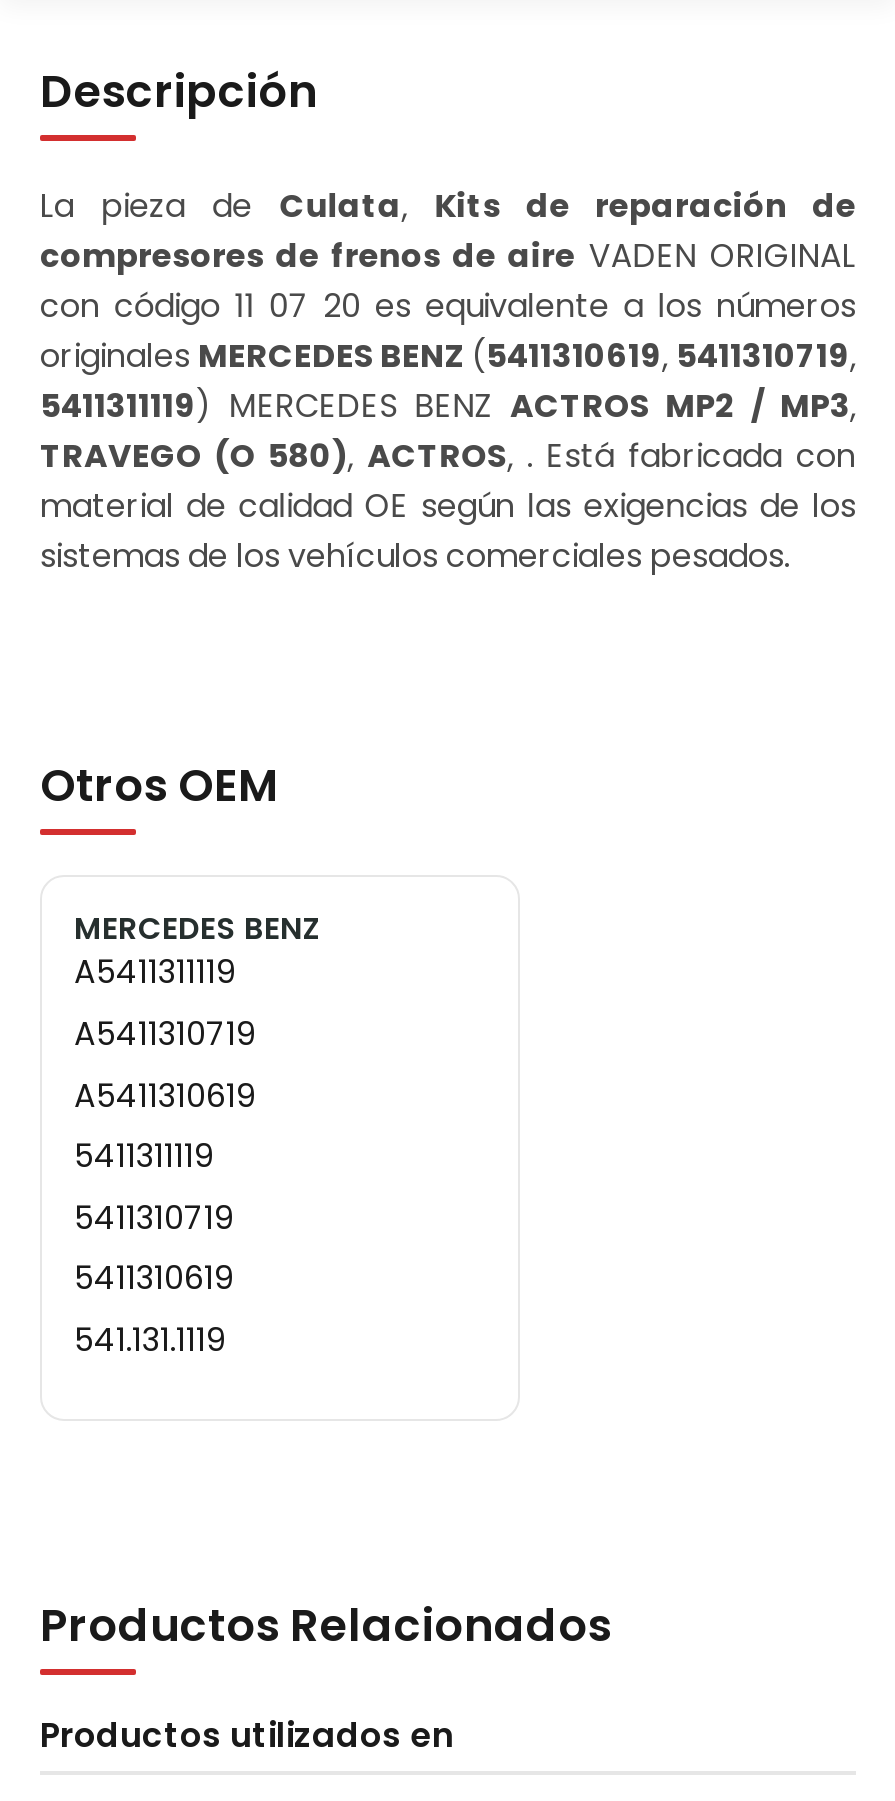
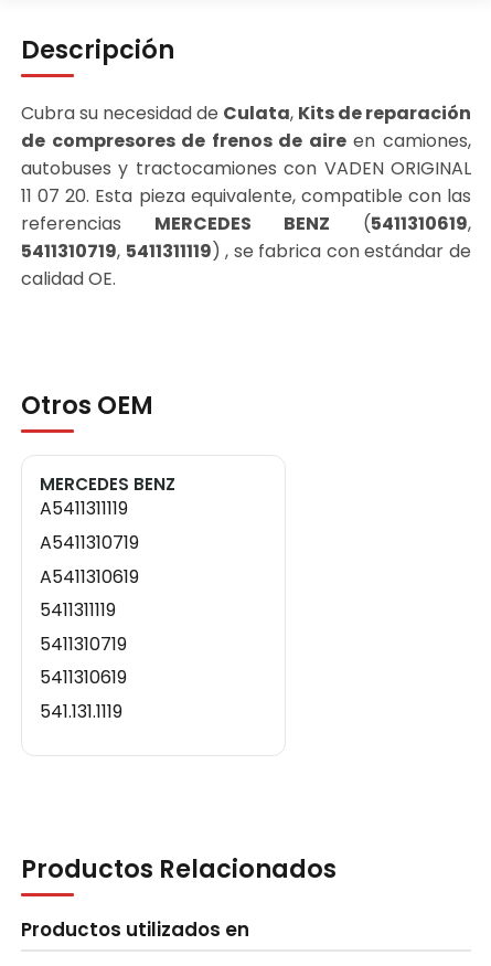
- La pieza de Culata, Kits de reparación de
- compresores de frenos de aire VADEN ORIGINAL
- con código 11 07 20 es equivalente a los números
- originales MERCEDES BENZ (5411310619, 5411310719,
- 5411311119) MERCEDES BENZ ACTROS MP2 / MP3,
- TRAVEGO (O 580), ACTROS,. Está fabricada con
- material de calidad OE según las exigencias de los
- sistemas de los vehículos comerciales pesados.
+ Cubra su necesidad de Culata, Kits de reparación
+ de compresores de frenos de aire en camiones,
+ autobuses y tractocamiones con VADEN ORIGINAL
+ 11 07 20. Esta pieza equivalente, compatible con las
+ referencias MERCEDES BENZ (5411310619,
+ 5411310719, 5411311119) , se fabrica con estándar de
+ calidad OE.
